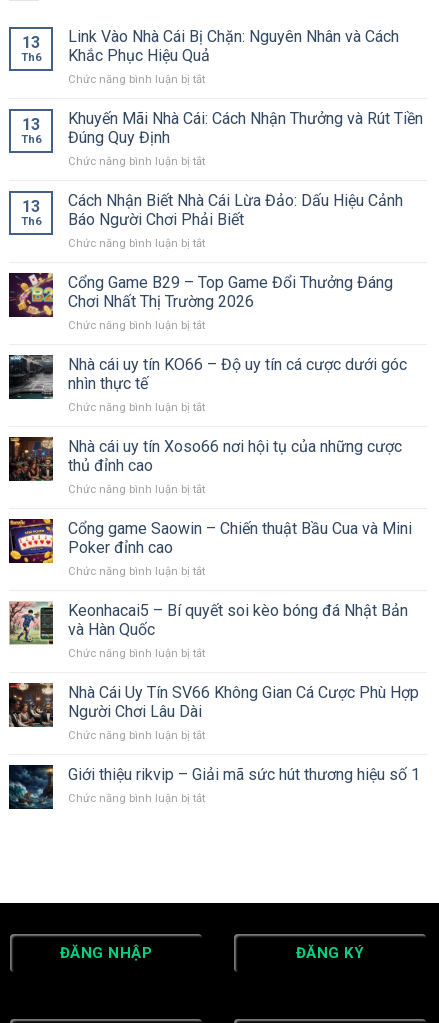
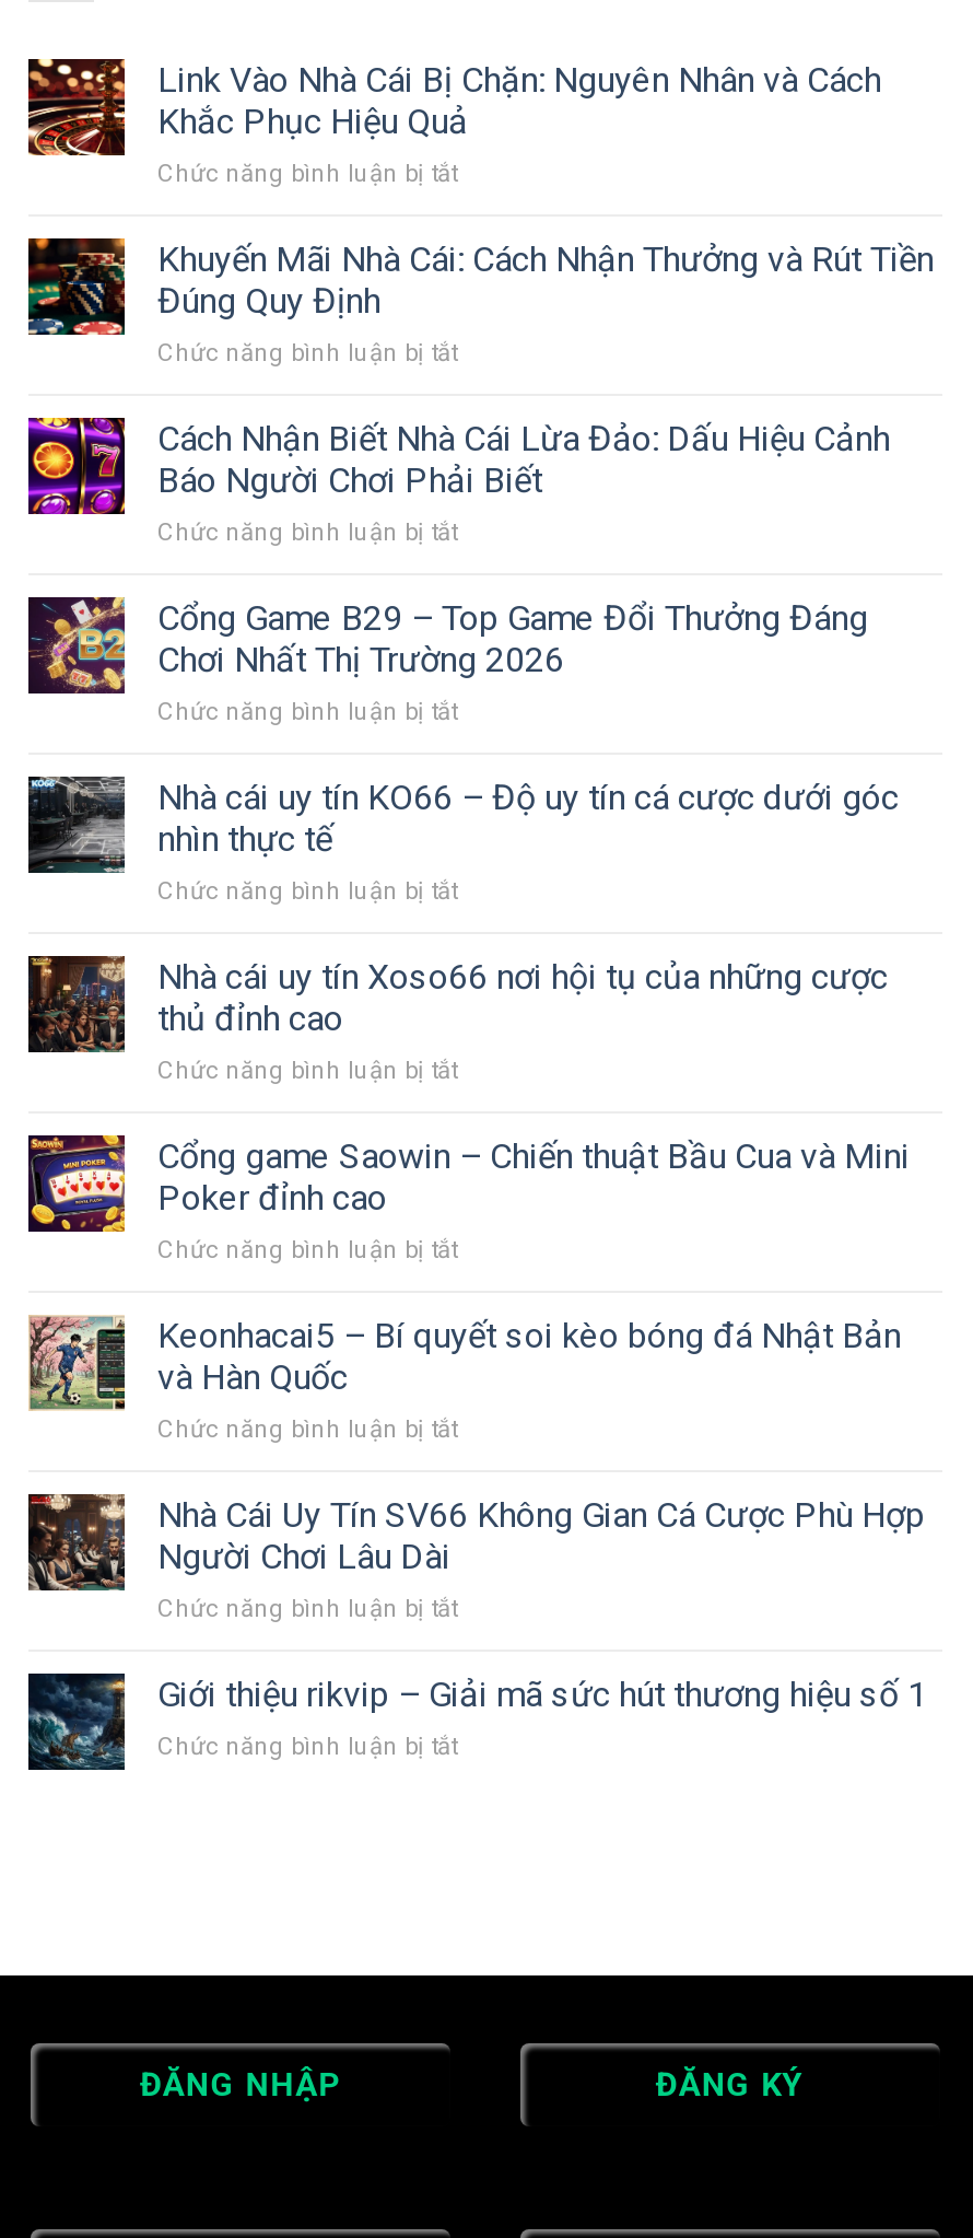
- 13
- Th6

- 13
- Th6

- 13
- Th6
